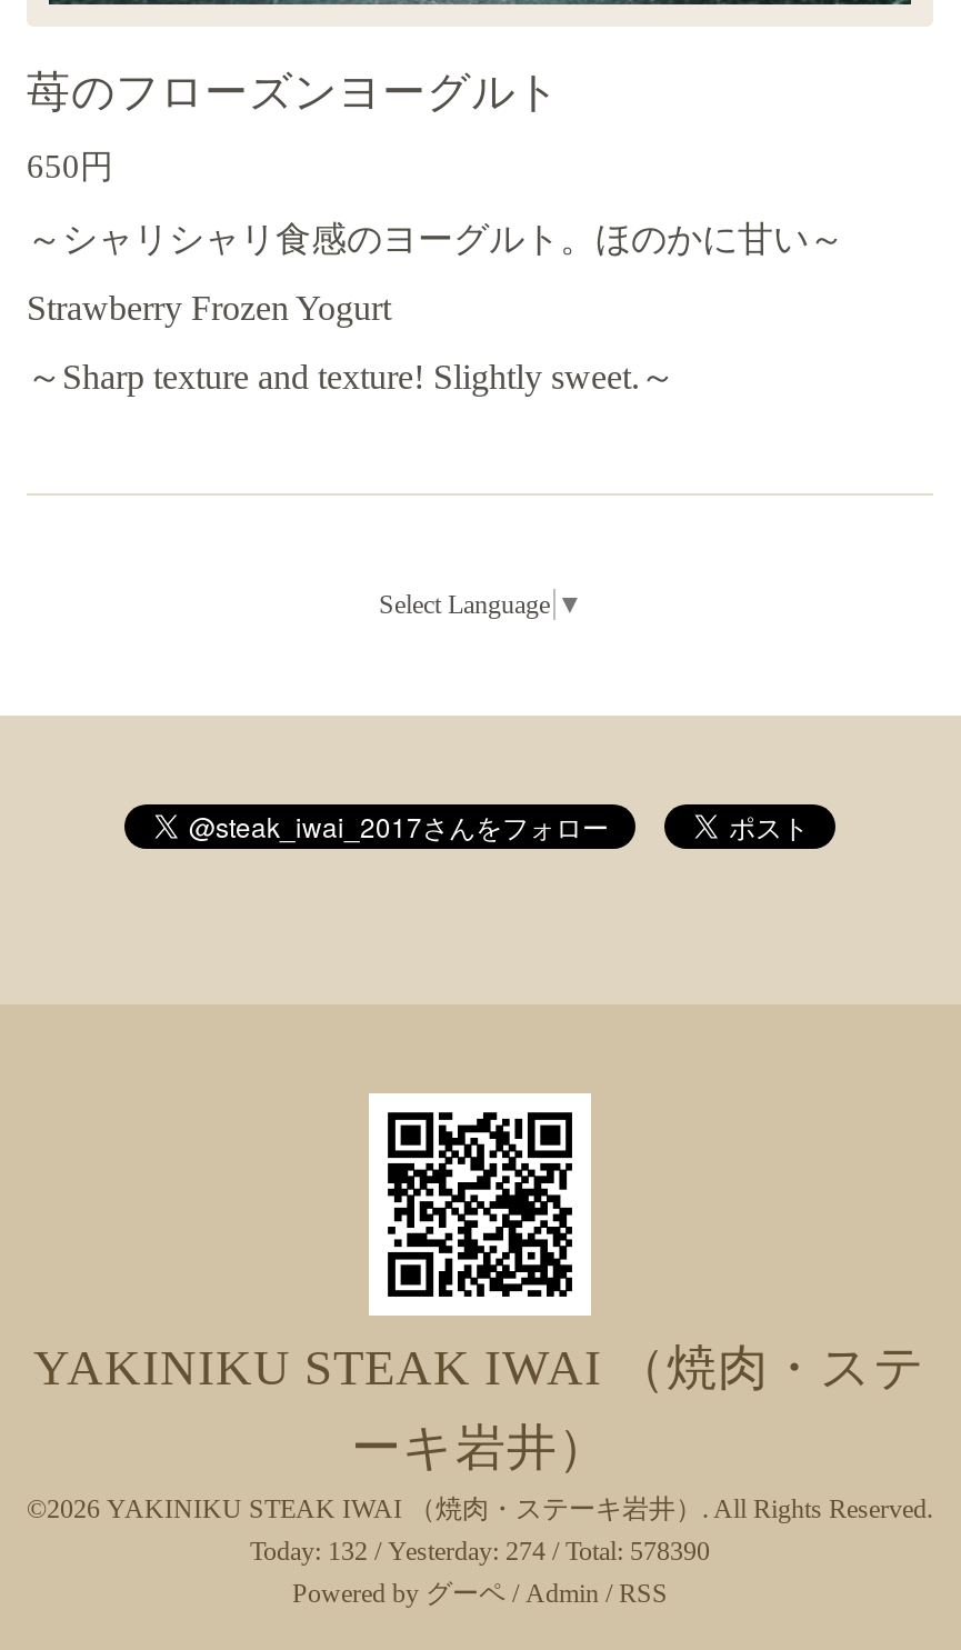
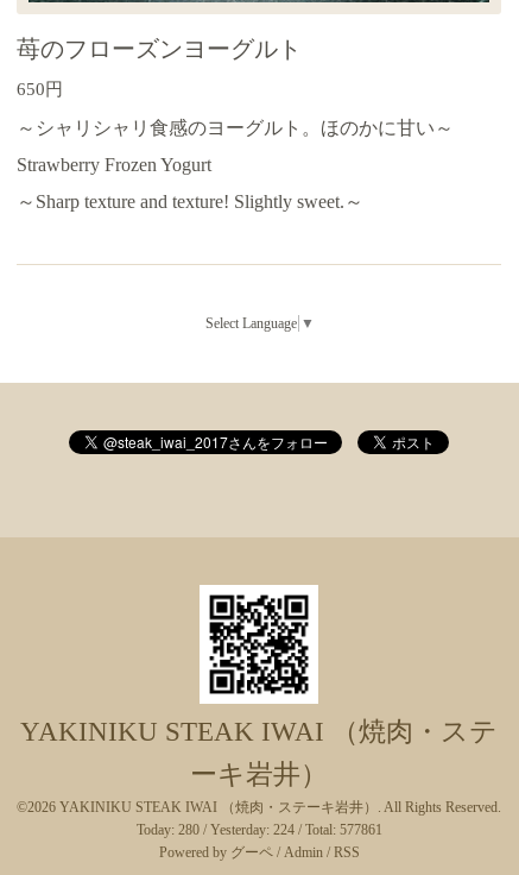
- Today: 132 / Yesterday: 274 / Total: 578390
+ Today: 280 / Yesterday: 224 / Total: 577861
